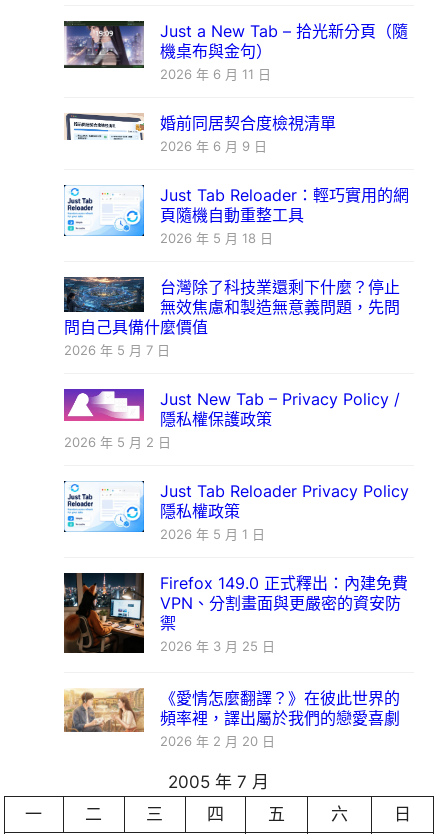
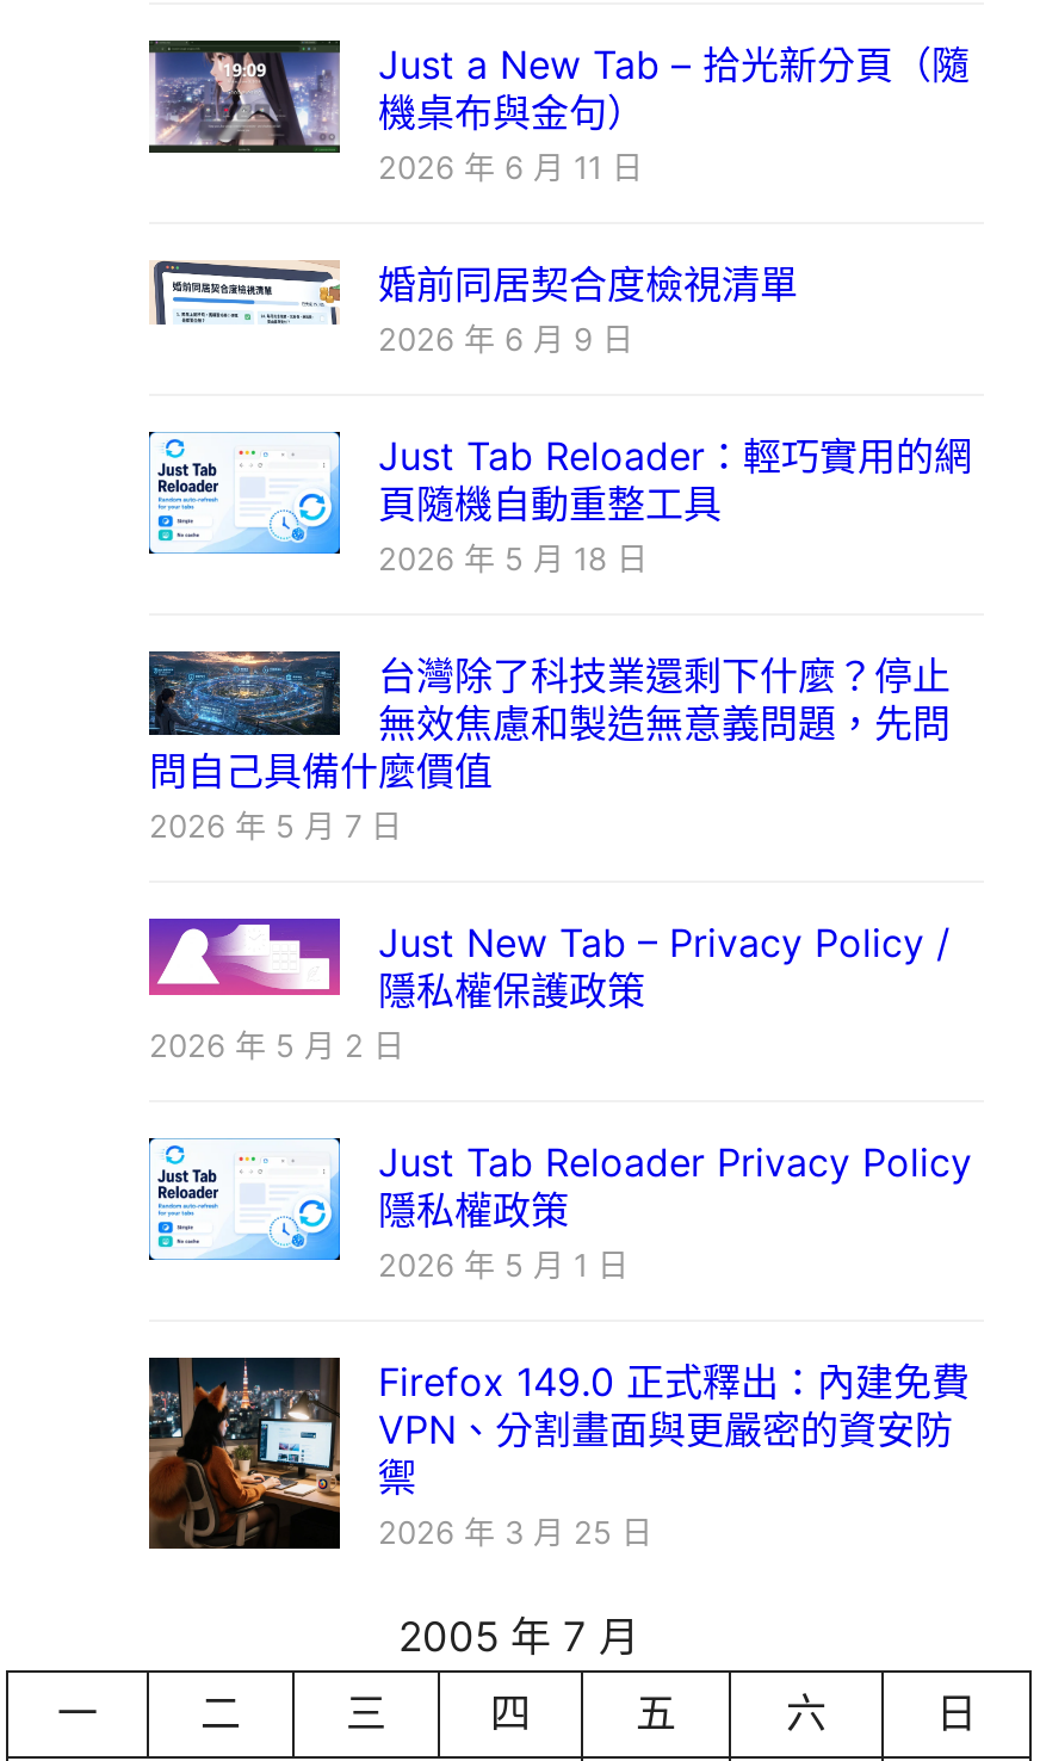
- [image]
- 《愛情怎麼翻譯？》在彼此世界的
- 頻率裡，譯出屬於我們的戀愛喜劇
- 2026 年 2 月 20 日
